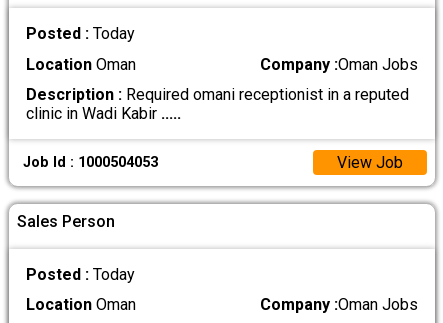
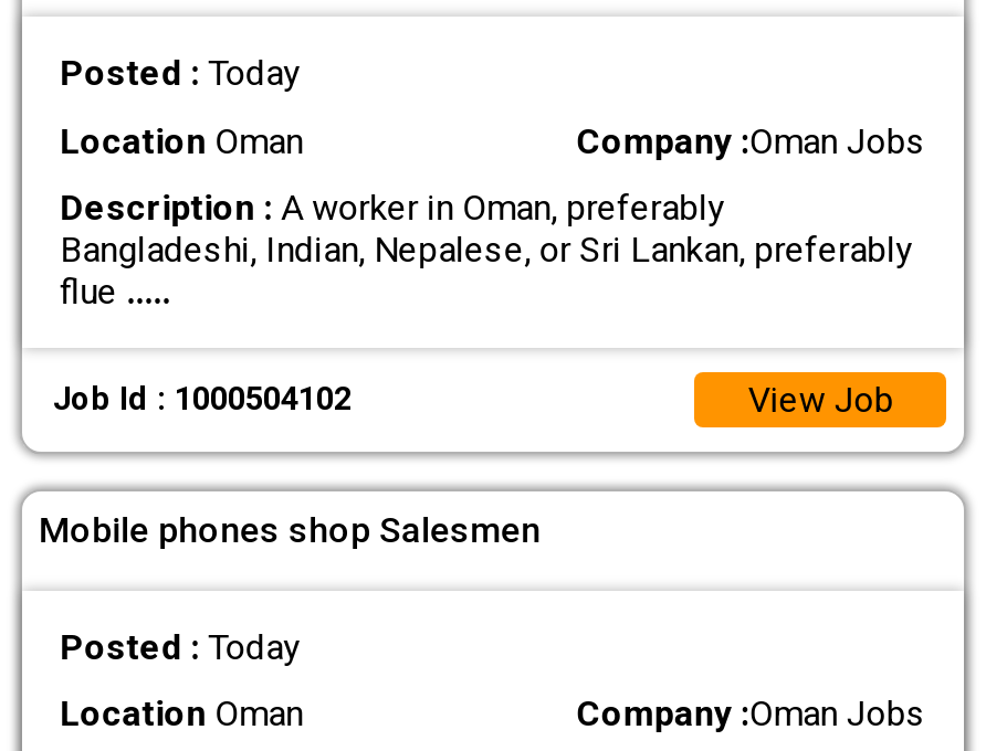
- Description : Required omani receptionist in a reputed
- clinic in Wadi Kabir.....
+ Description : A worker in Oman, preferably
+ Bangladeshi, Indian, Nepalese, or Sri Lankan, preferably
+ flue.....

- Job Id : 1000504053
+ Job Id : 1000504102

- Sales Person
+ Mobile phones shop Salesmen
